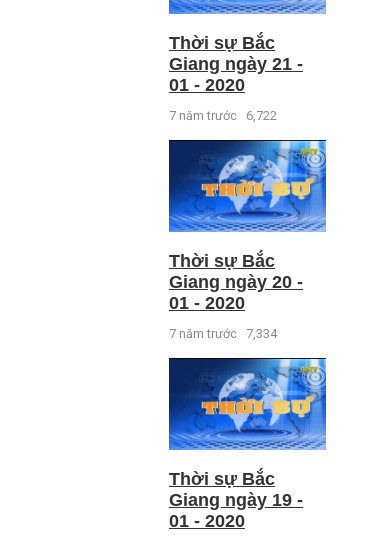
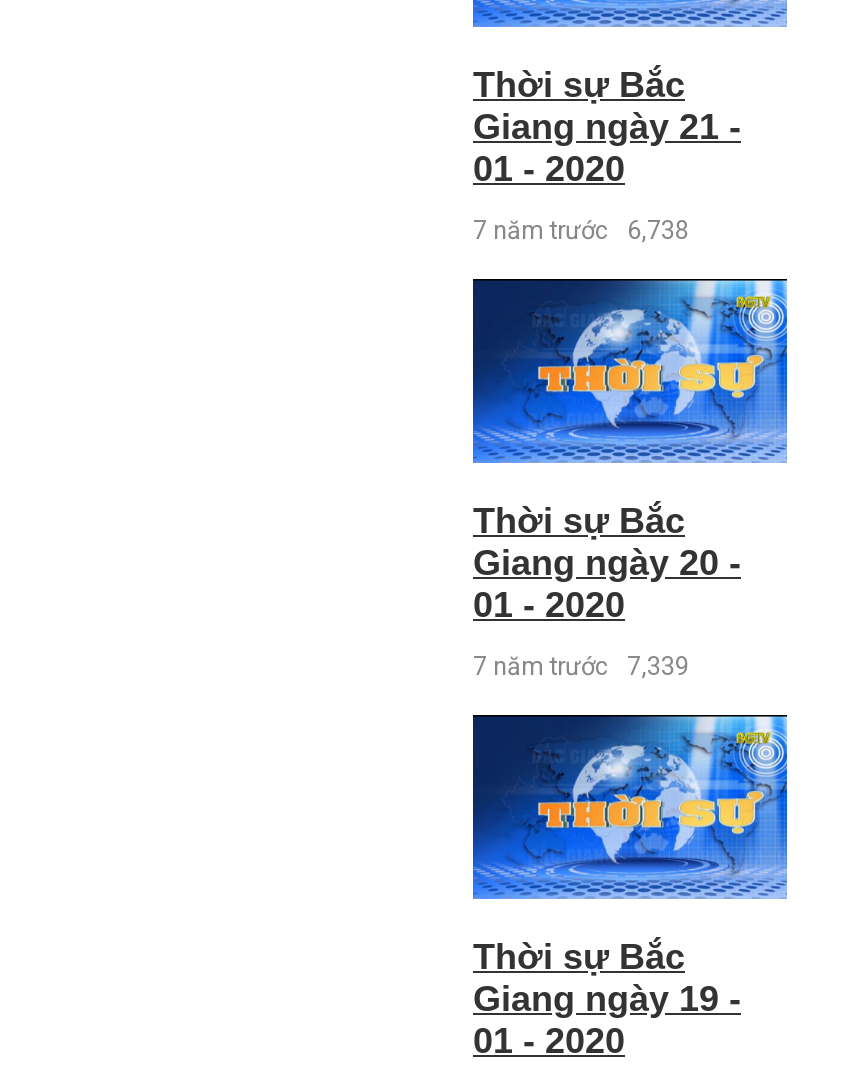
- 7 năm trước 6,722
+ 7 năm trước 6,738

- 7 năm trước 7,334
+ 7 năm trước 7,339
